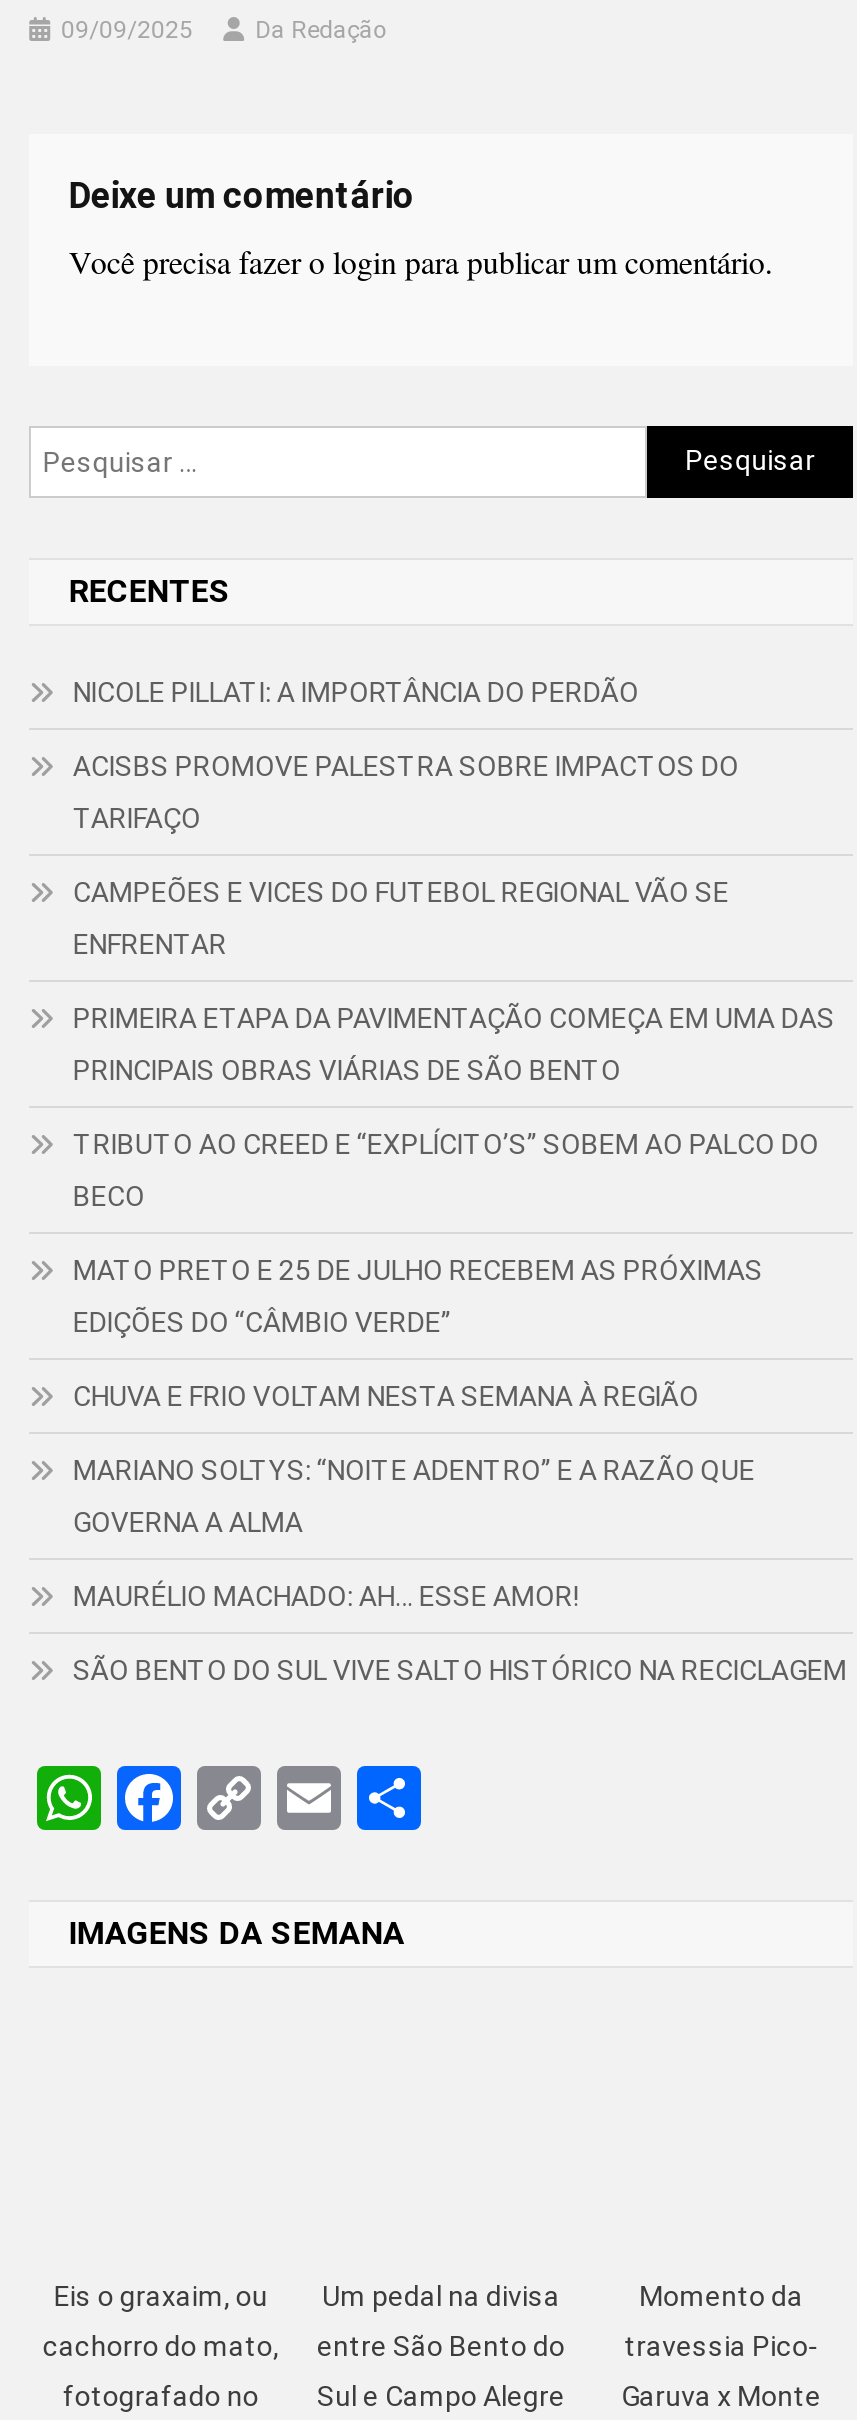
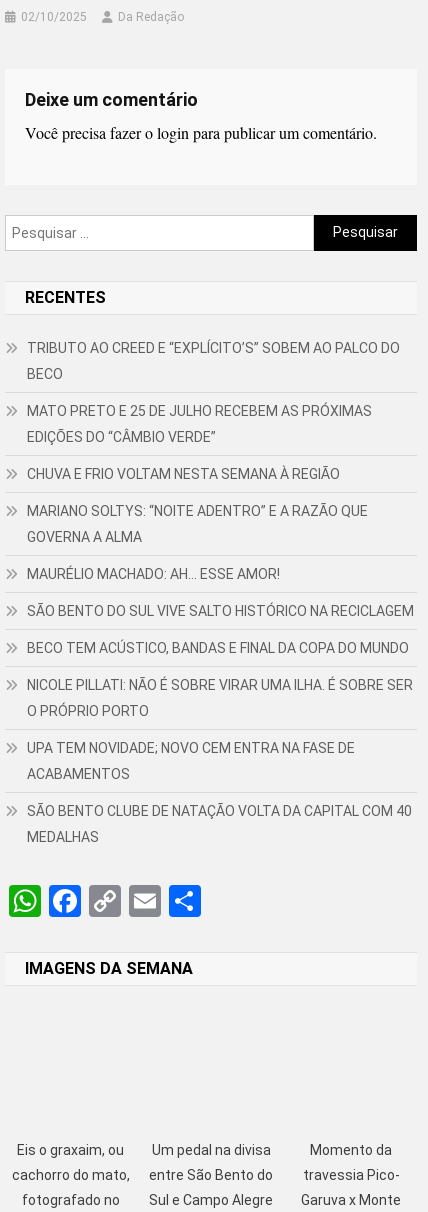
- 09/09/2025
+ 02/10/2025

- NICOLE PILLATI: A IMPORTÂNCIA DO PERDÃO
- ACISBS PROMOVE PALESTRA SOBRE IMPACTOS DO
- TARIFAÇO
- CAMPEÕES E VICES DO FUTEBOL REGIONAL VÃO SE
- ENFRENTAR
- PRIMEIRA ETAPA DA PAVIMENTAÇÃO COMEÇA EM UMA DAS
- PRINCIPAIS OBRAS VIÁRIAS DE SÃO BENTO

moved up: TRIBUTO AO CREED E “EXPLÍCITO’S” SOBEM AO PALCO DO | BECO | MATO PRETO E 25 DE JULHO RECEBEM AS PRÓXIMAS | ... | MAURÉLIO MACHADO: AH… ESSE AMOR! | SÃO BENTO DO SUL VIVE SALTO HISTÓRICO NA RECICLAGEM

+ BECO TEM ACÚSTICO, BANDAS E FINAL DA COPA DO MUNDO
+ NICOLE PILLATI: NÃO É SOBRE VIRAR UMA ILHA. É SOBRE SER
+ O PRÓPRIO PORTO
+ UPA TEM NOVIDADE; NOVO CEM ENTRA NA FASE DE
+ ACABAMENTOS
+ SÃO BENTO CLUBE DE NATAÇÃO VOLTA DA CAPITAL COM 40
+ MEDALHAS
